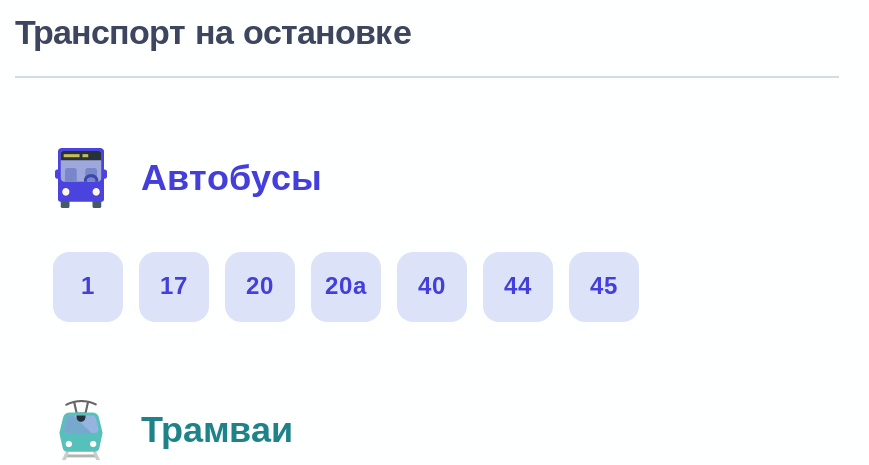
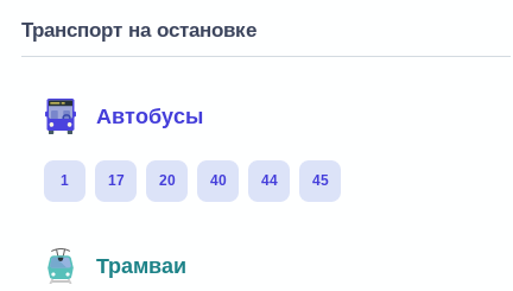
- 20а
